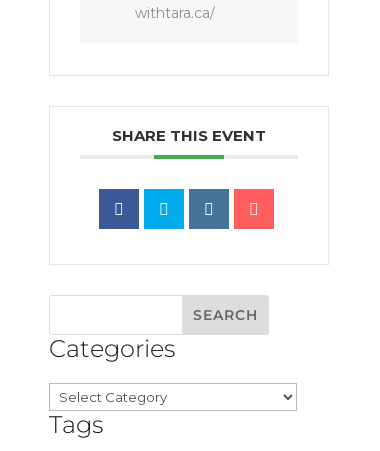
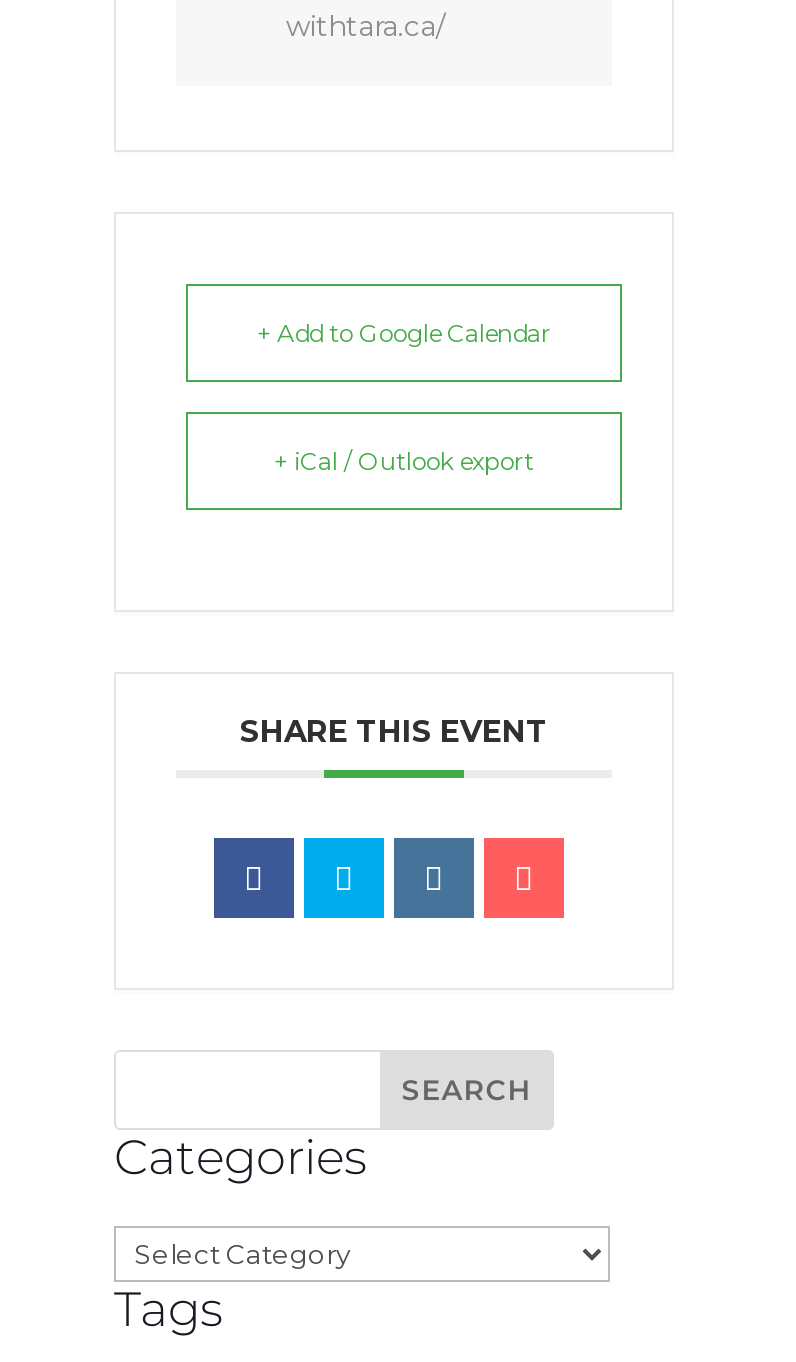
+ + Add to Google Calendar

+ + iCal / Outlook export
